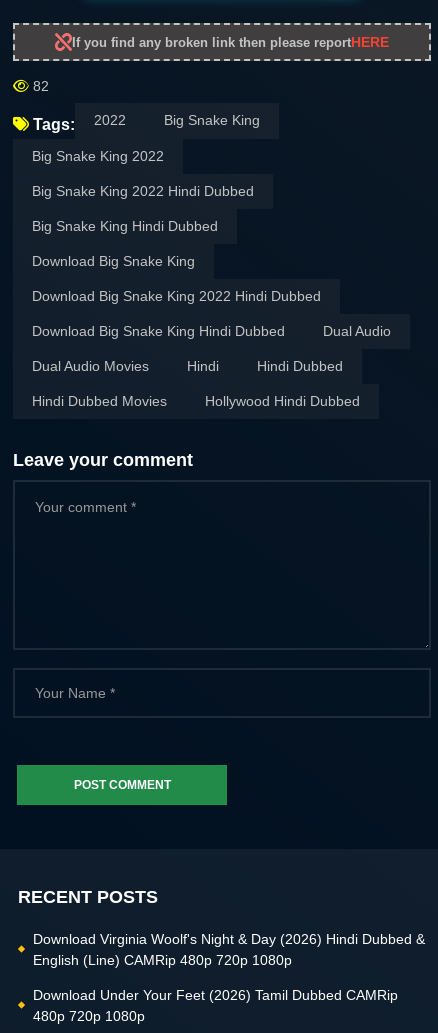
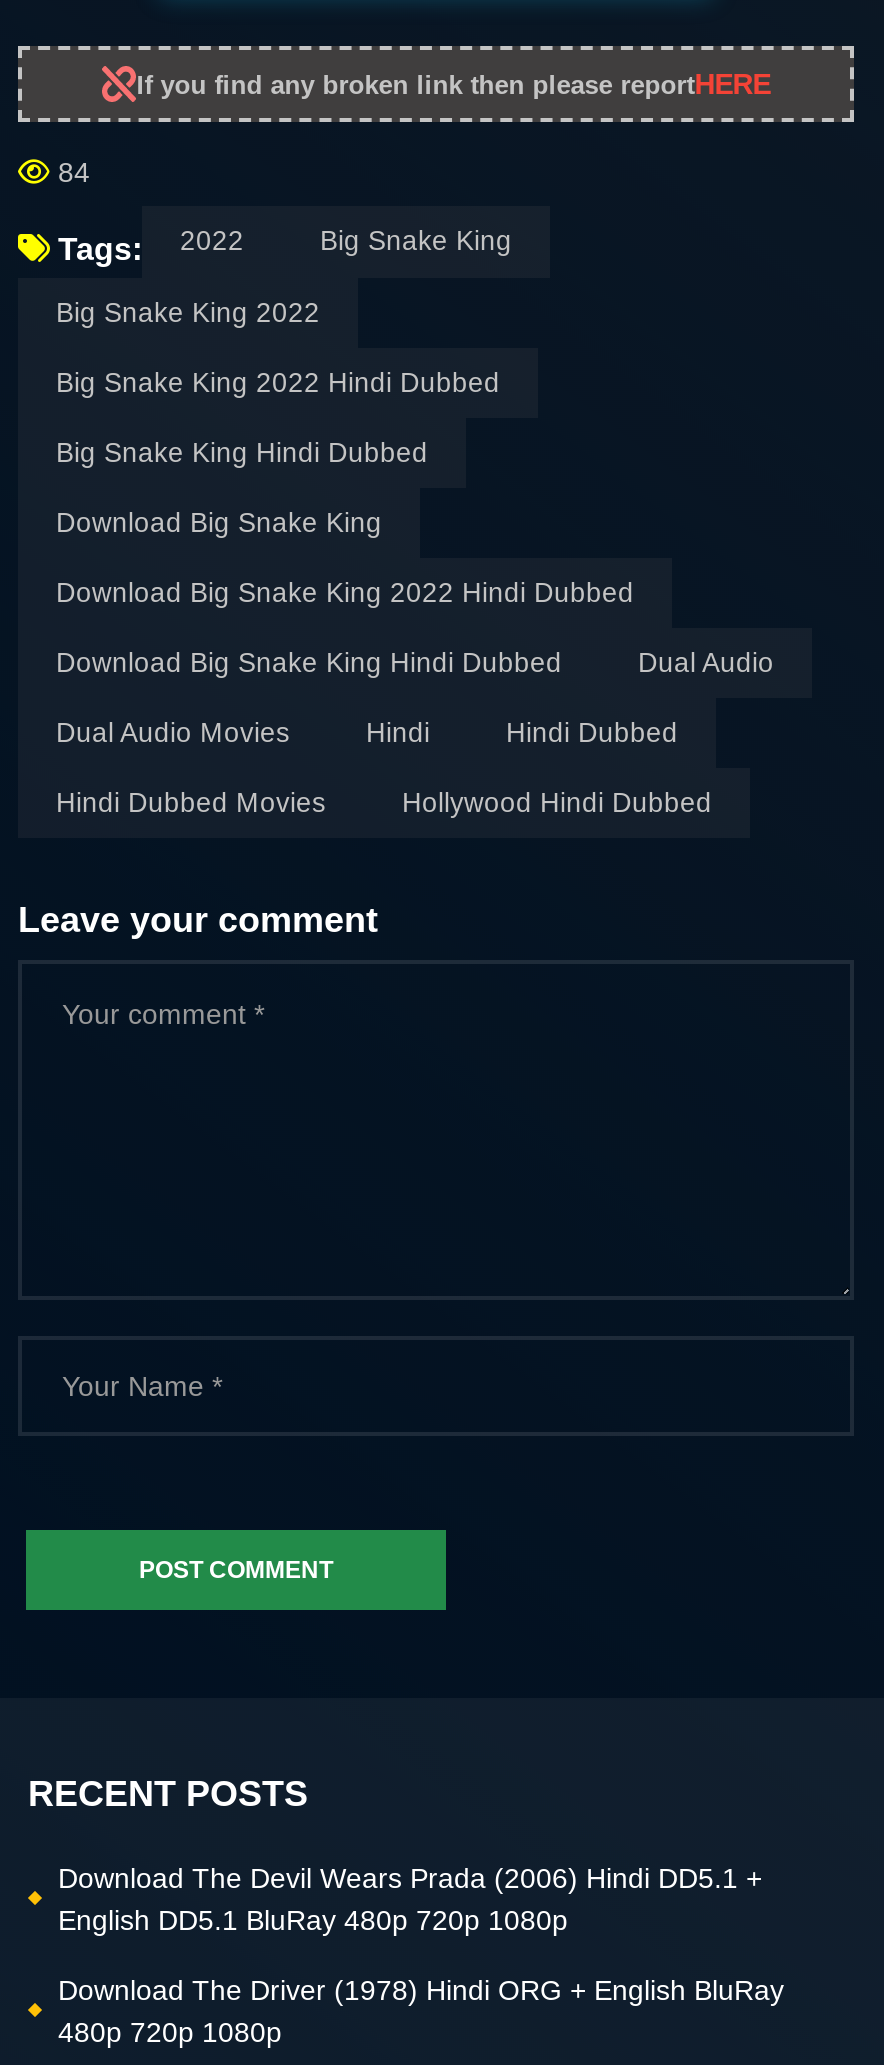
- 82
+ 84

- Download Virginia Woolf's Night & Day (2026) Hindi Dubbed &
- English (Line) CAMRip 480p 720p 1080p
+ Download The Devil Wears Prada (2006) Hindi DD5.1 +
+ English DD5.1 BluRay 480p 720p 1080p

- Download Under Your Feet (2026) Tamil Dubbed CAMRip
+ Download The Driver (1978) Hindi ORG + English BluRay
